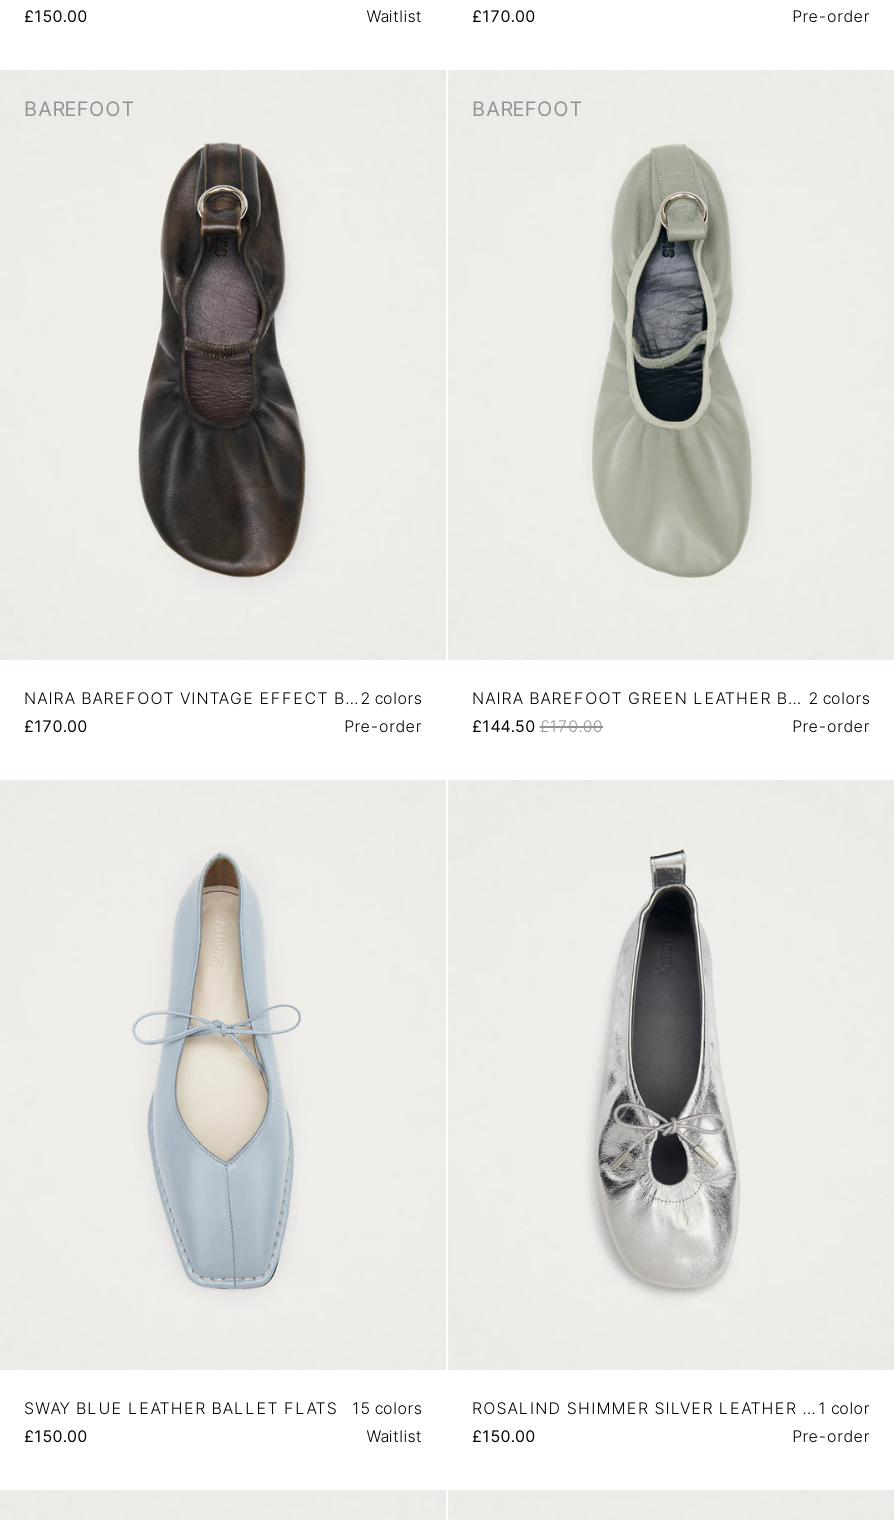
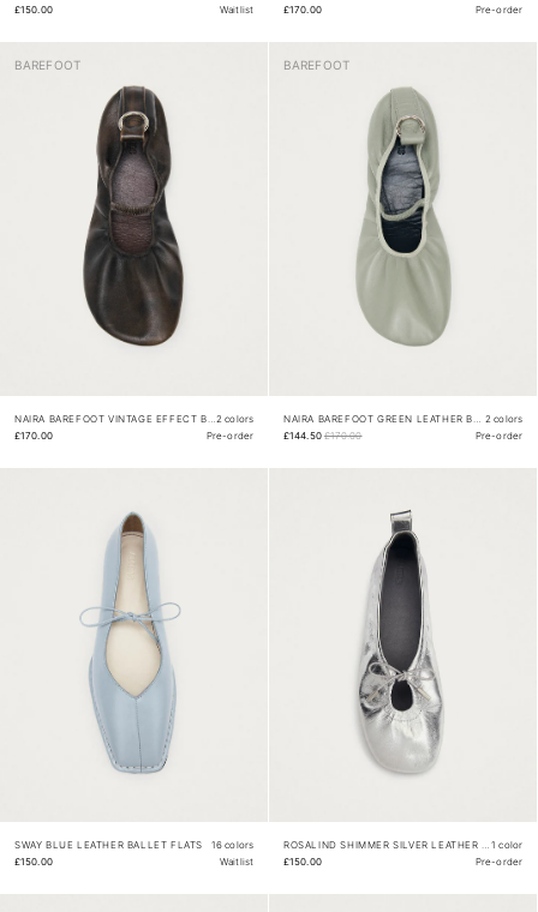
- SWAY BLUE LEATHER BALLET FLATS 15 colors
+ SWAY BLUE LEATHER BALLET FLATS 16 colors
